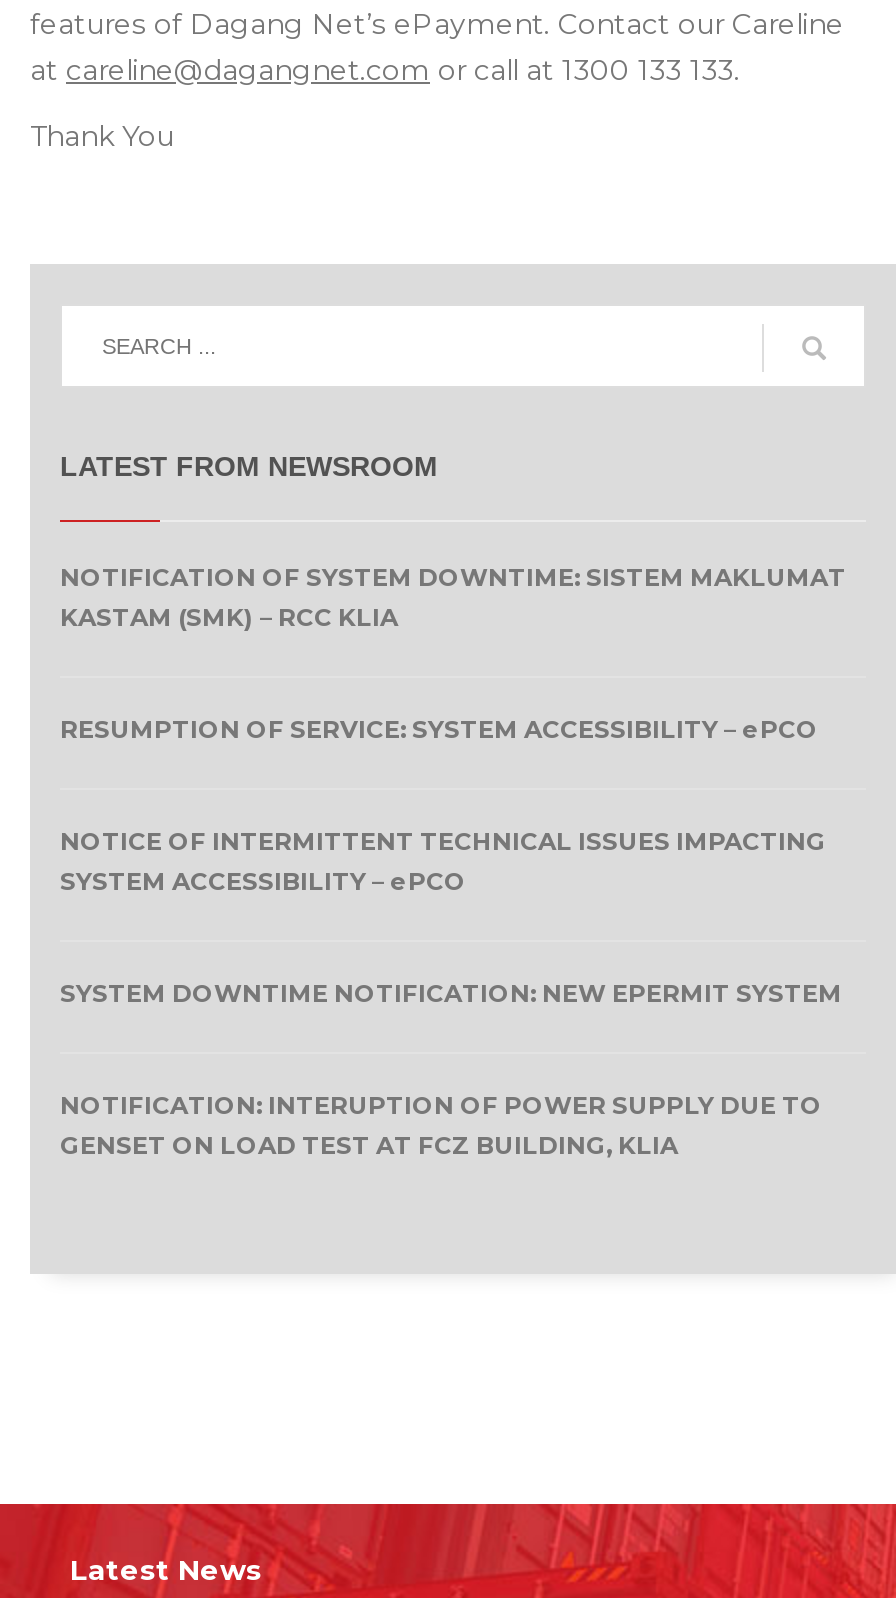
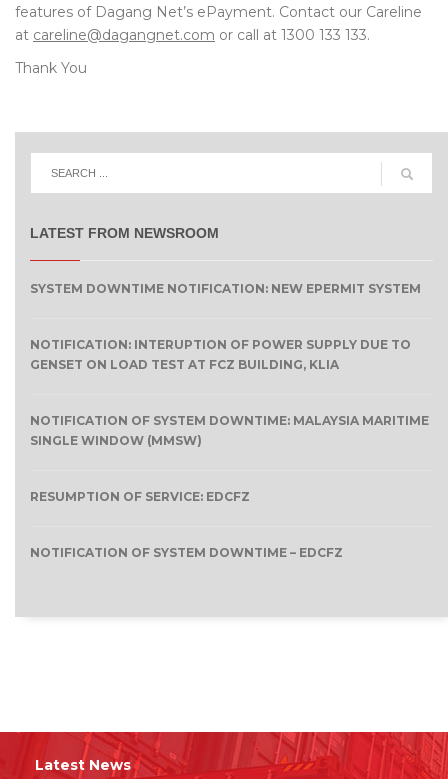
- NOTIFICATION OF SYSTEM DOWNTIME: SISTEM MAKLUMAT
- KASTAM (SMK) – RCC KLIA

- RESUMPTION OF SERVICE: SYSTEM ACCESSIBILITY – ePCO

- NOTICE OF INTERMITTENT TECHNICAL ISSUES IMPACTING
- SYSTEM ACCESSIBILITY – ePCO

moved up: SYSTEM DOWNTIME NOTIFICATION: NEW EPERMIT SYSTEM | NOTIFICATION: INTERUPTION OF POWER SUPPLY DUE TO | GENSET ON LOAD TEST AT FCZ BUILDING, KLIA

+ NOTIFICATION OF SYSTEM DOWNTIME: MALAYSIA MARITIME
+ SINGLE WINDOW (MMSW)

+ RESUMPTION OF SERVICE: EDCFZ

+ NOTIFICATION OF SYSTEM DOWNTIME – EDCFZ
